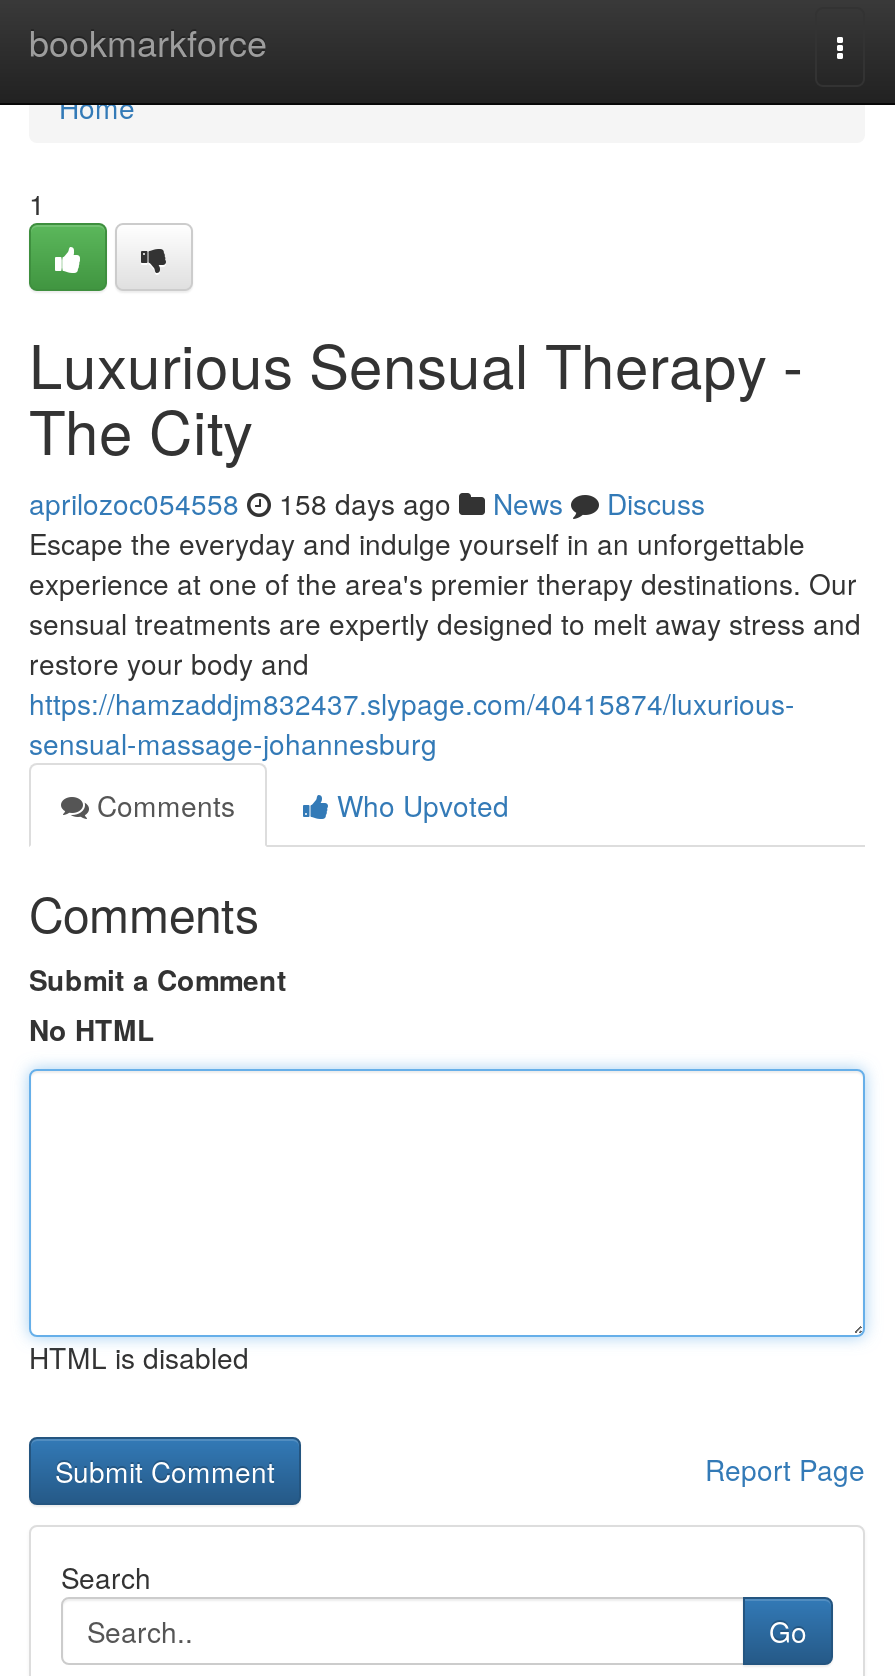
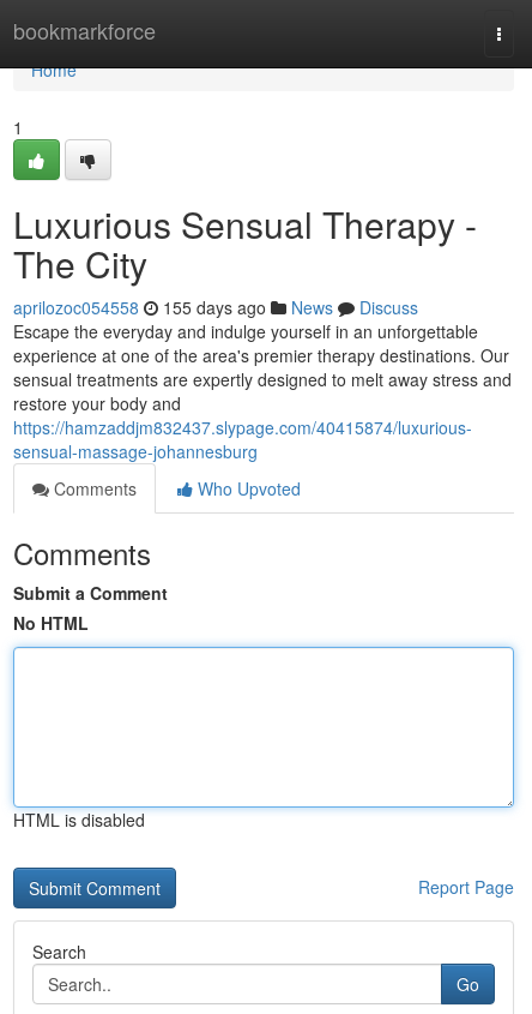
- aprilozoc054558 158 days ago News Discuss
+ aprilozoc054558 155 days ago News Discuss
